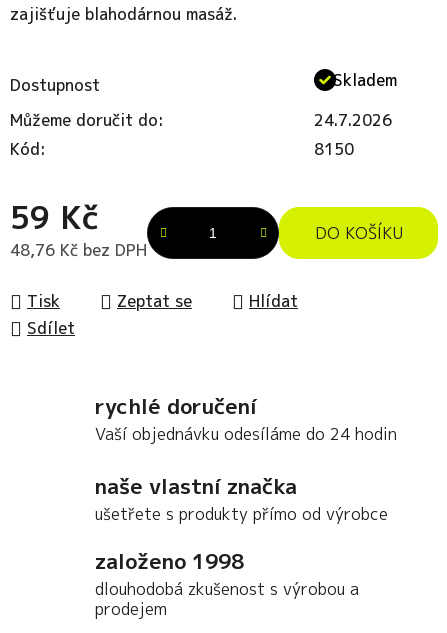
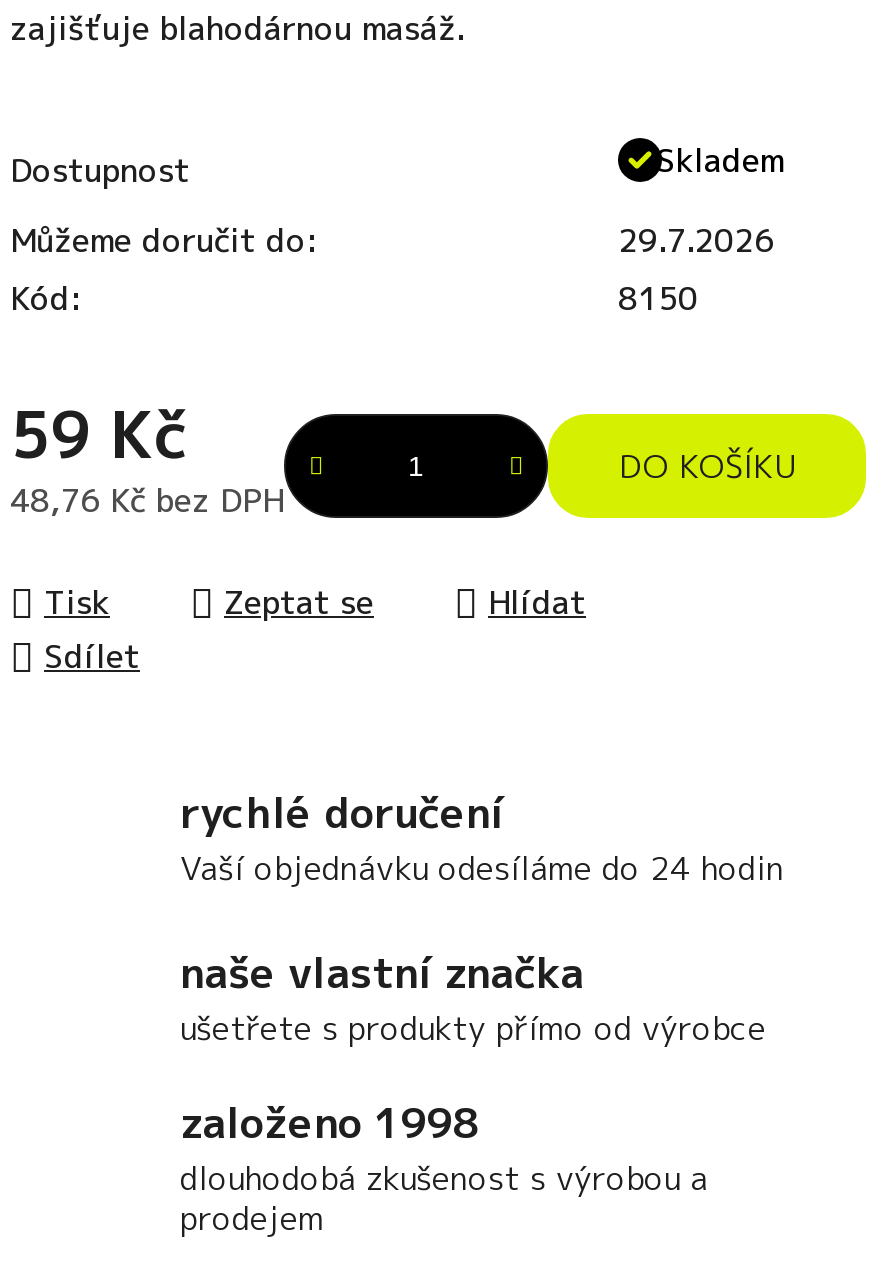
- 24.7.2026
+ 29.7.2026
